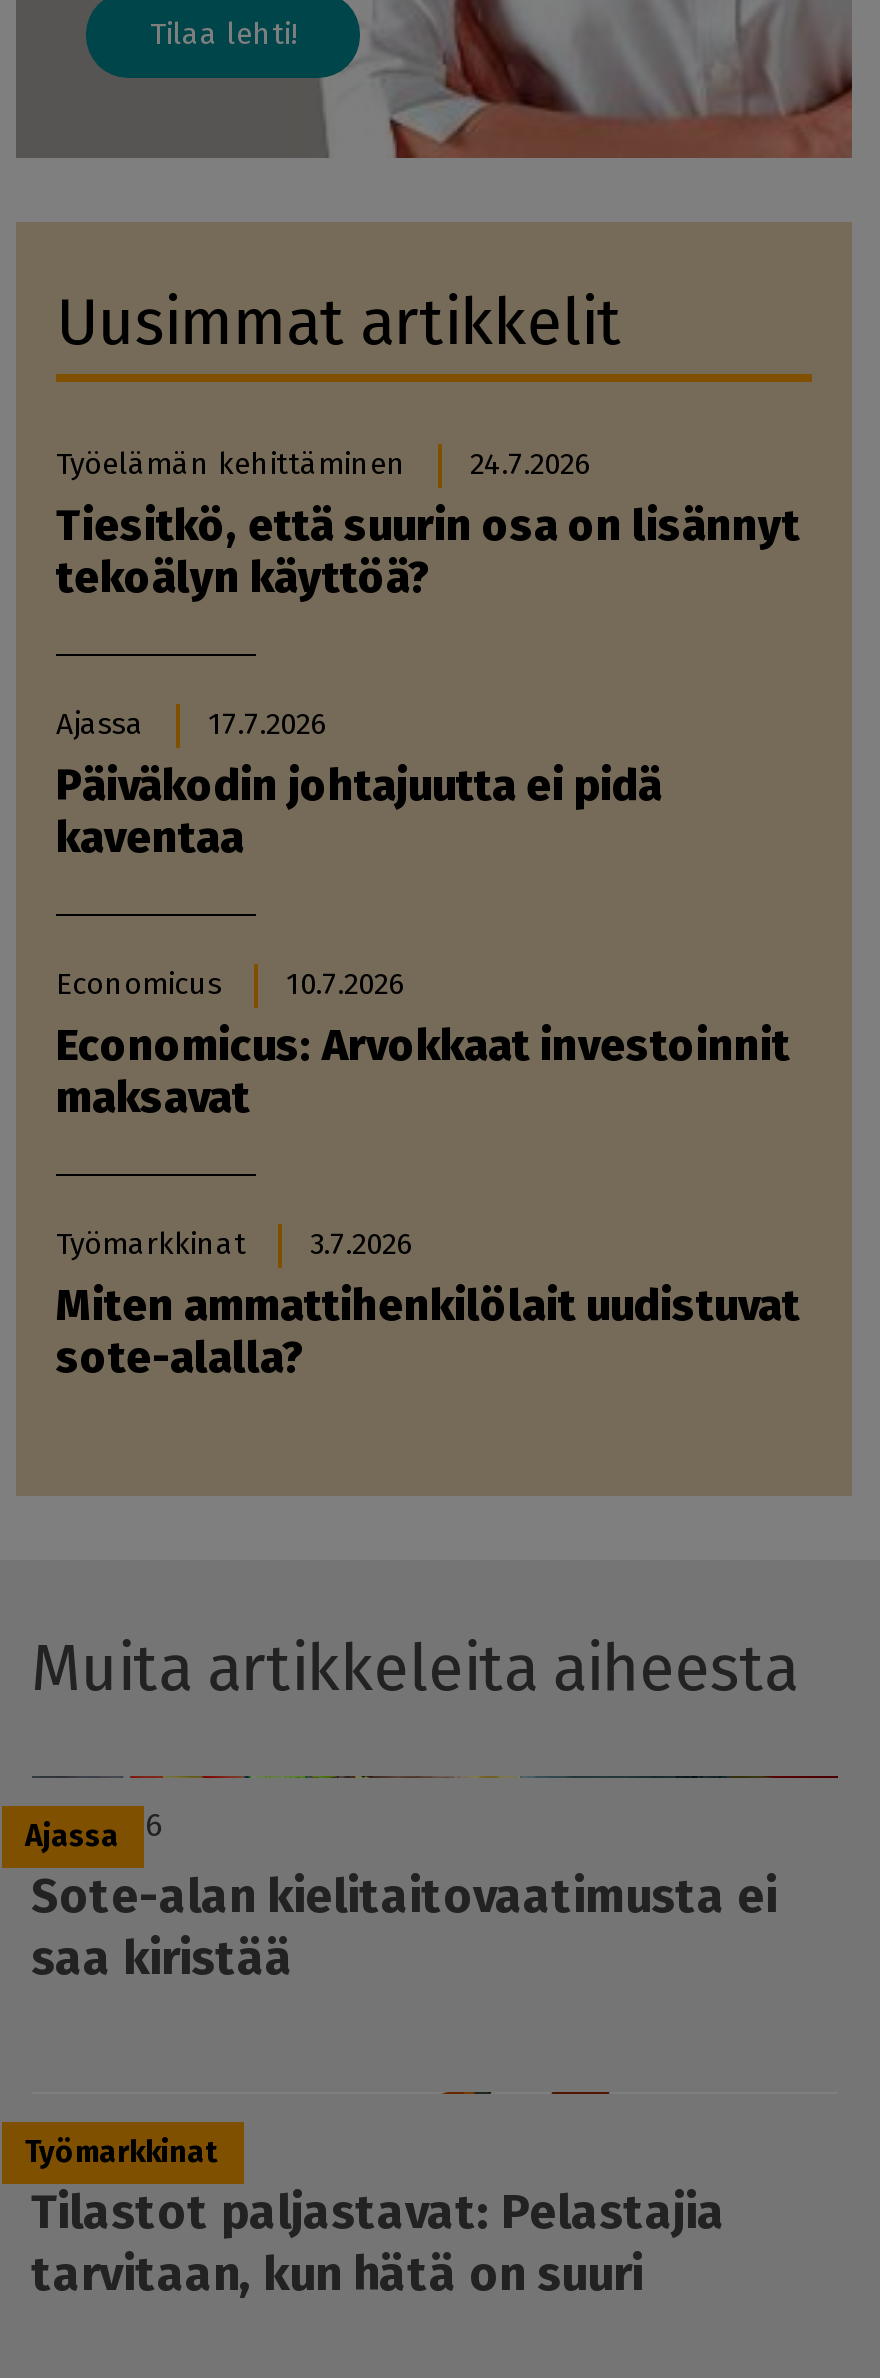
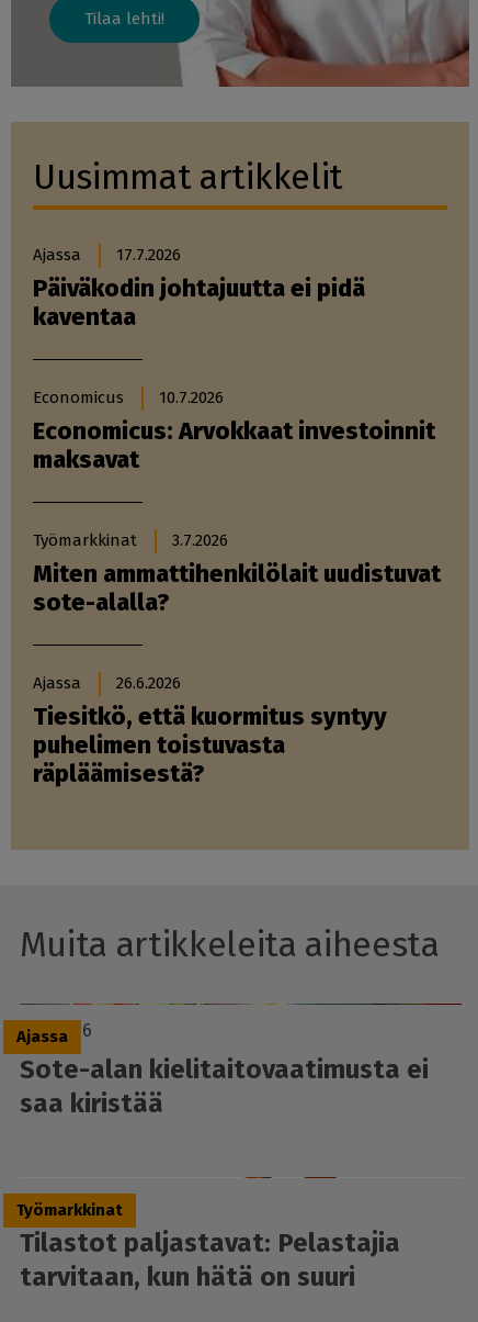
- Työelämän kehittäminen
- 24.7.2026
- Tiesitkö, että suurin osa on lisännyt
- tekoälyn käyttöä?

moved up: Ajassa | 17.7.2026 | Päiväkodin johtajuutta ei pidä | ... | Miten ammattihenkilölait uudistuvat | sote-alalla?

+ Ajassa
+ 26.6.2026
+ Tiesitkö, että kuormitus syntyy
+ puhelimen toistuvasta
+ räpläämisestä?
